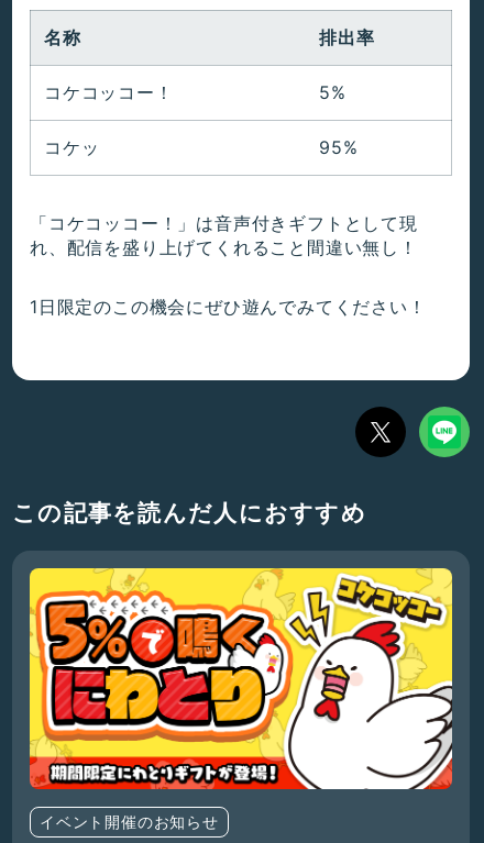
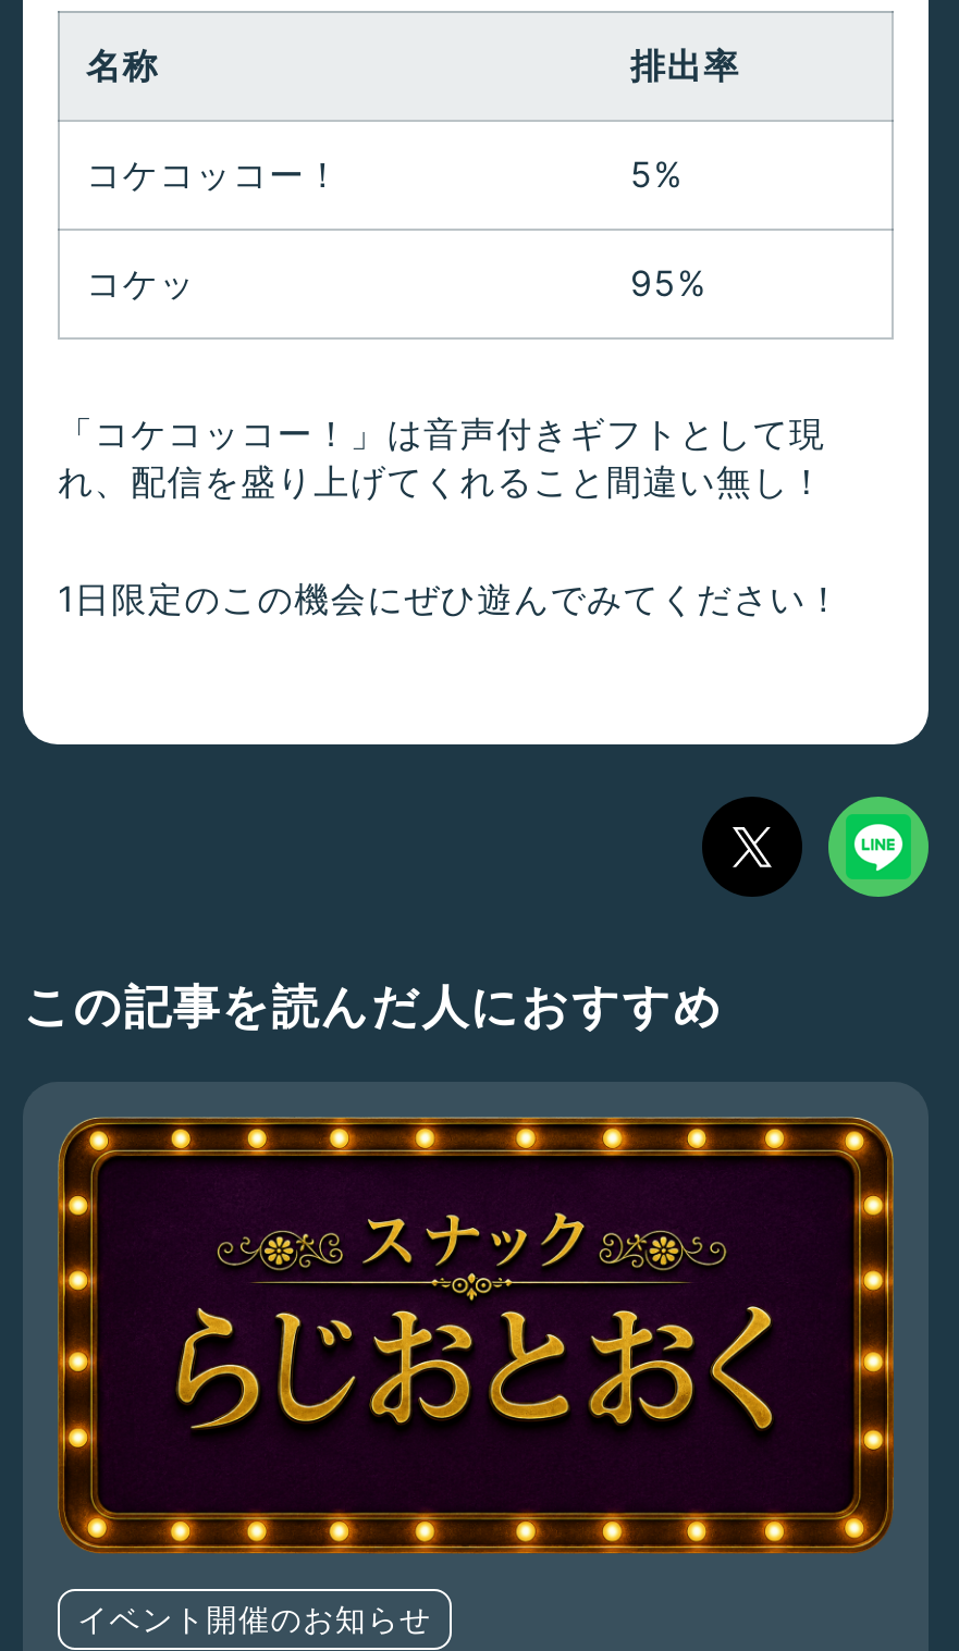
- [image]
+ [image]
